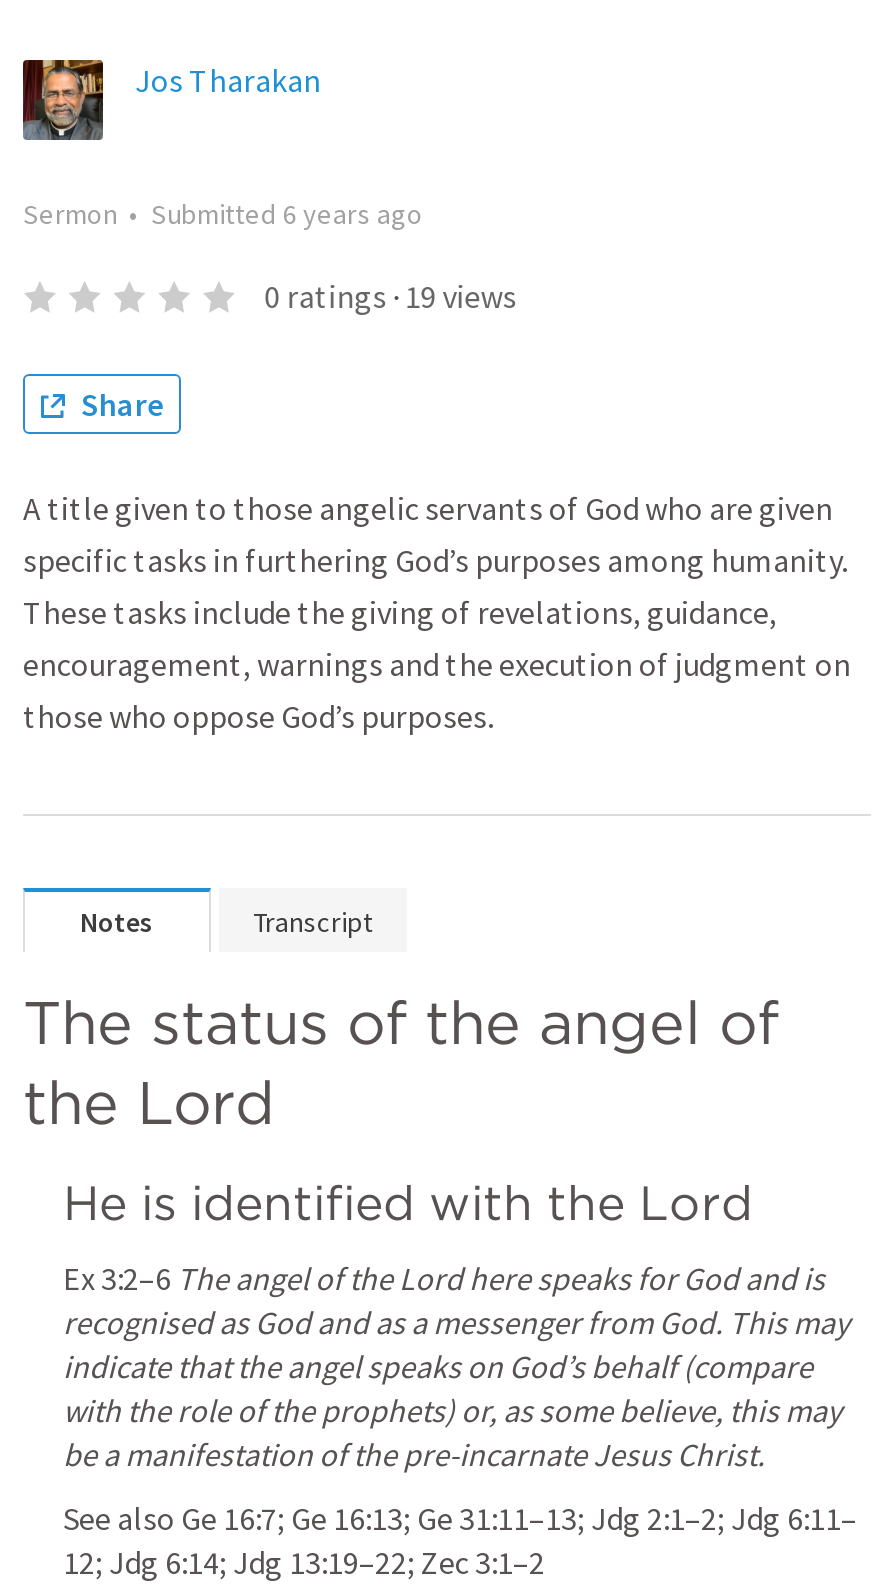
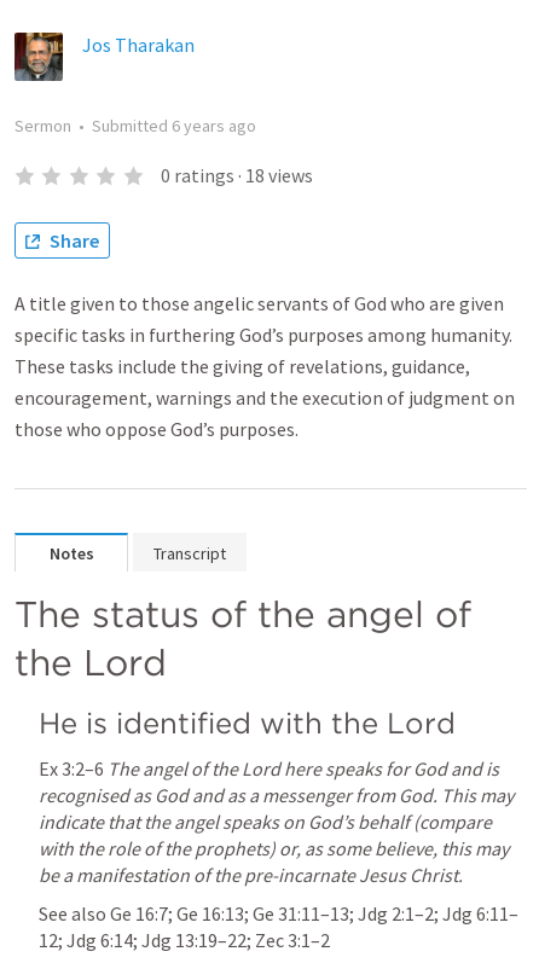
- 0 ratings · 19 views
+ 0 ratings · 18 views
